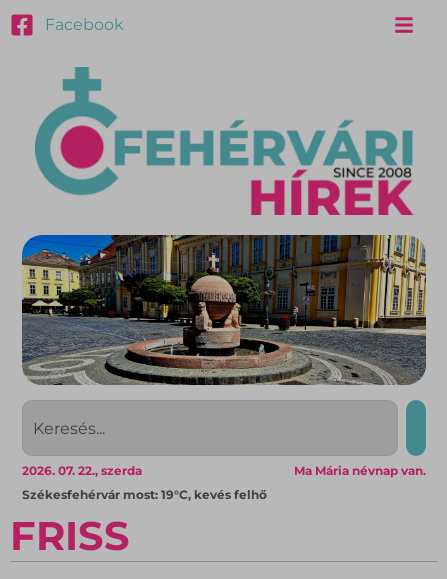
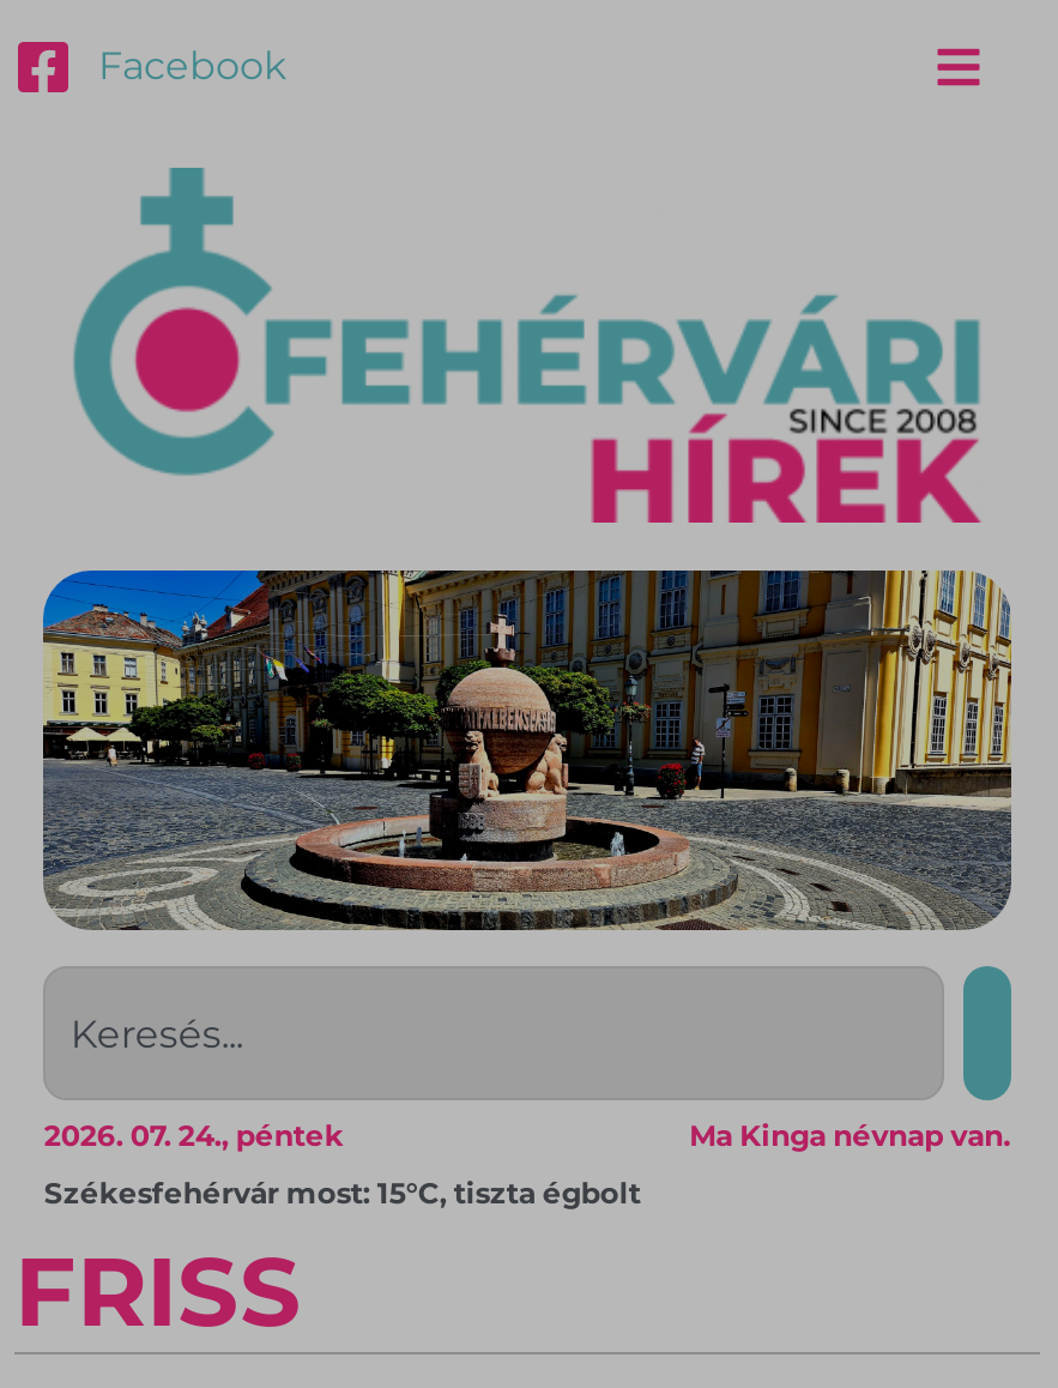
- Ma Mária névnap van.
- 2026. 07. 22., szerda
+ Ma Kinga névnap van.
+ 2026. 07. 24., péntek

- Székesfehérvár most: 19°C, kevés felhő
+ Székesfehérvár most: 15°C, tiszta égbolt
